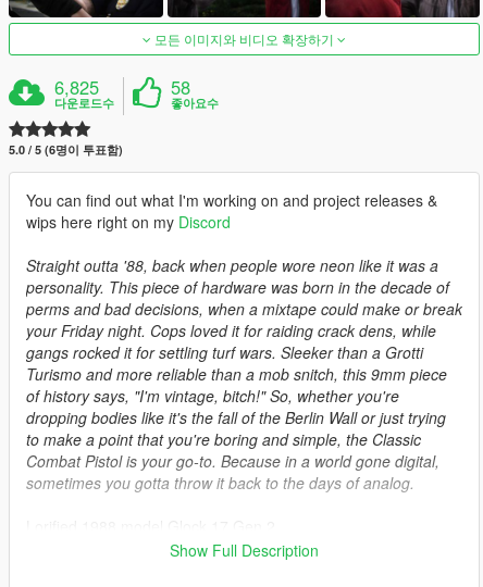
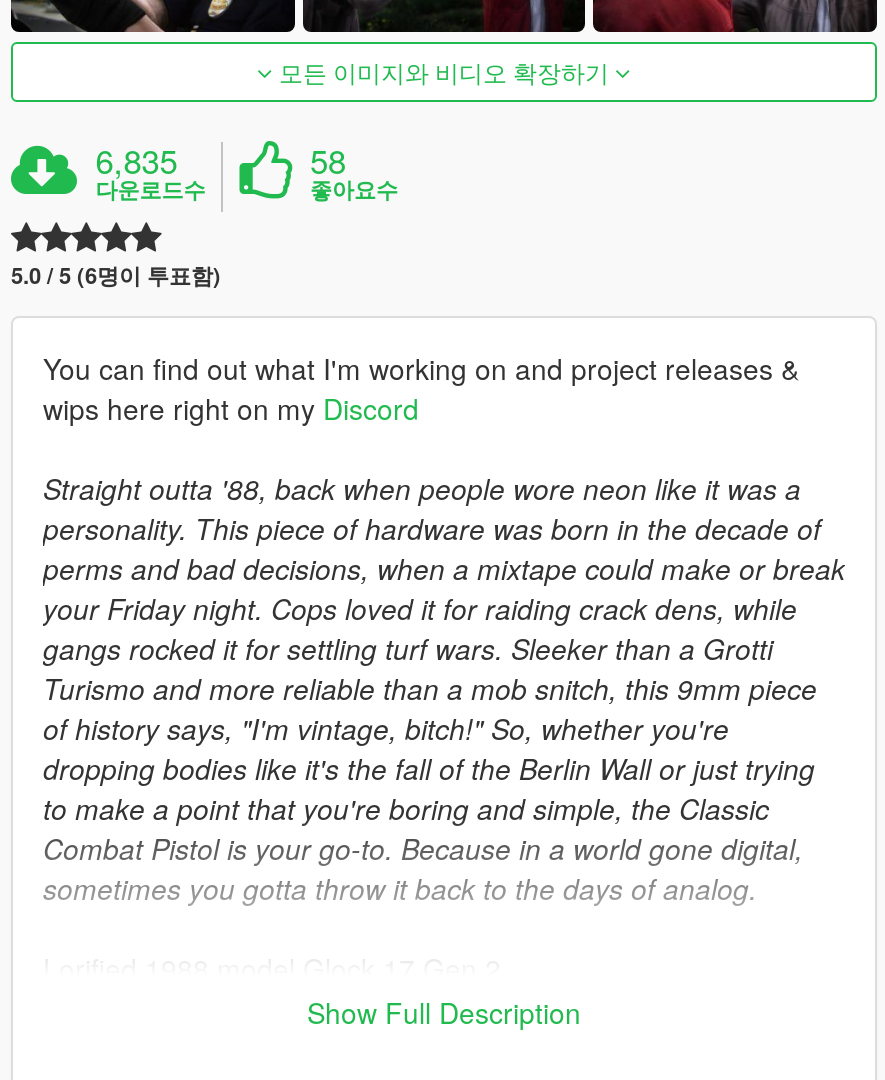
- 6,825
+ 6,835
